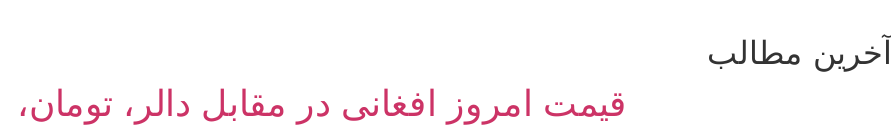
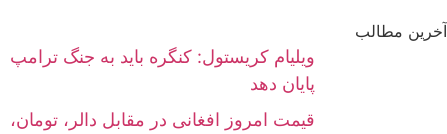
+ ویلیام کریستول: کنگره باید به جنگ ترامپ
+ پایان دهد
